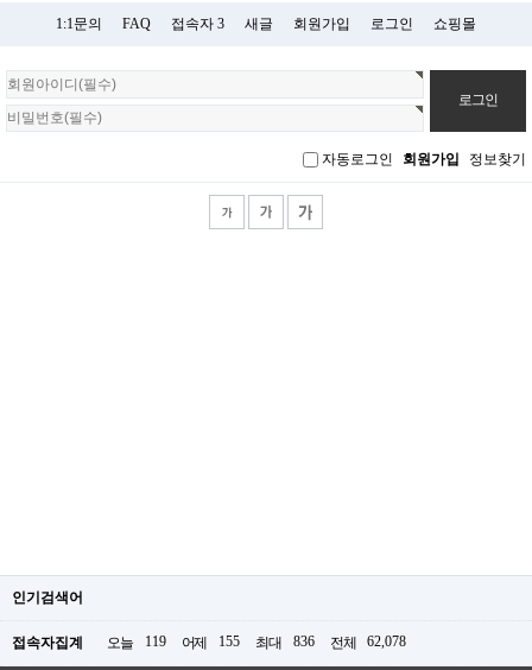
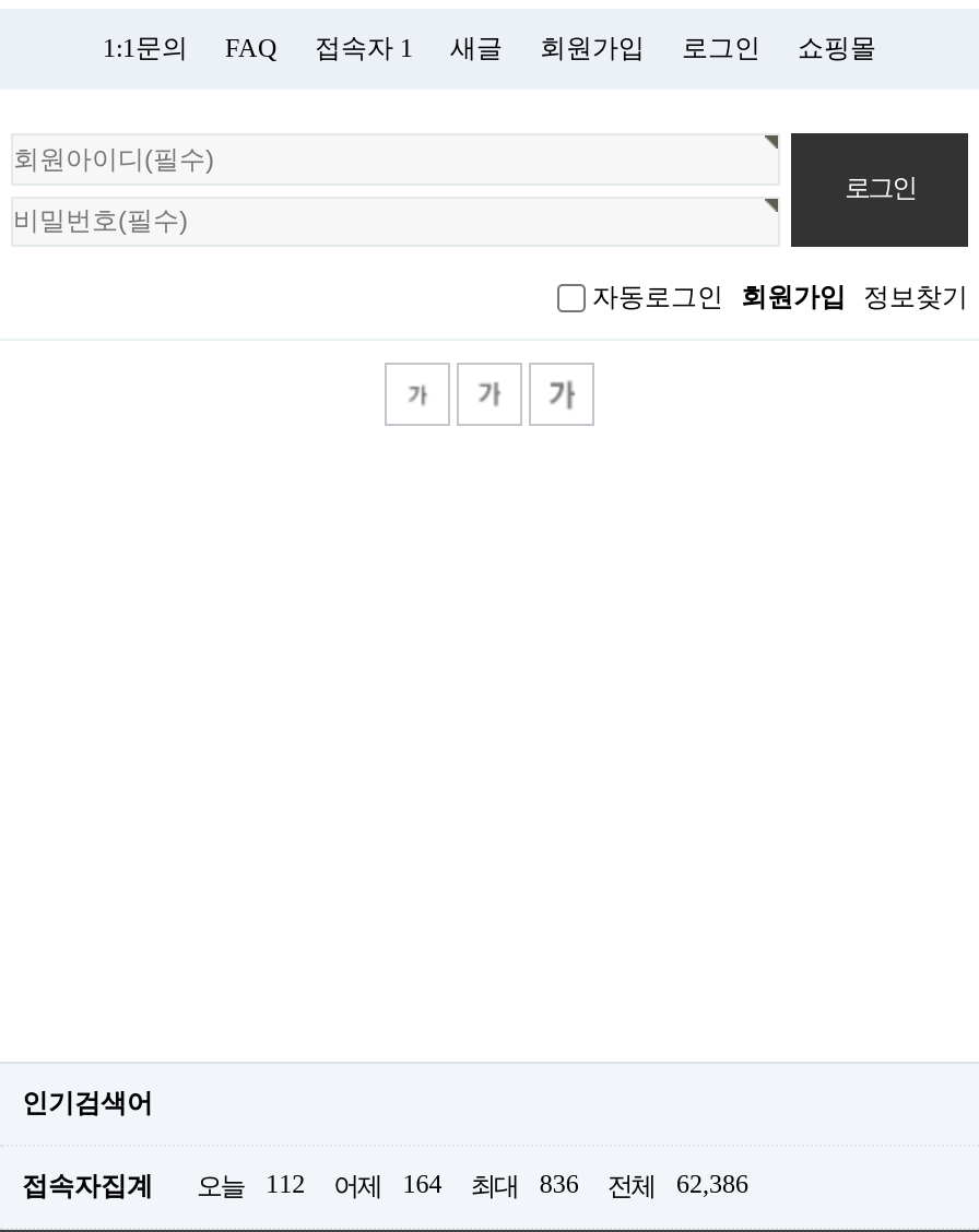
- 접속자 3
+ 접속자 1

- 119
+ 112

- 155
+ 164

- 62,078
+ 62,386
